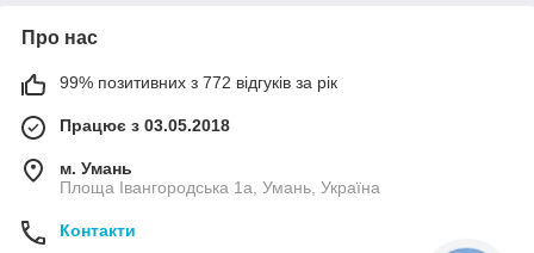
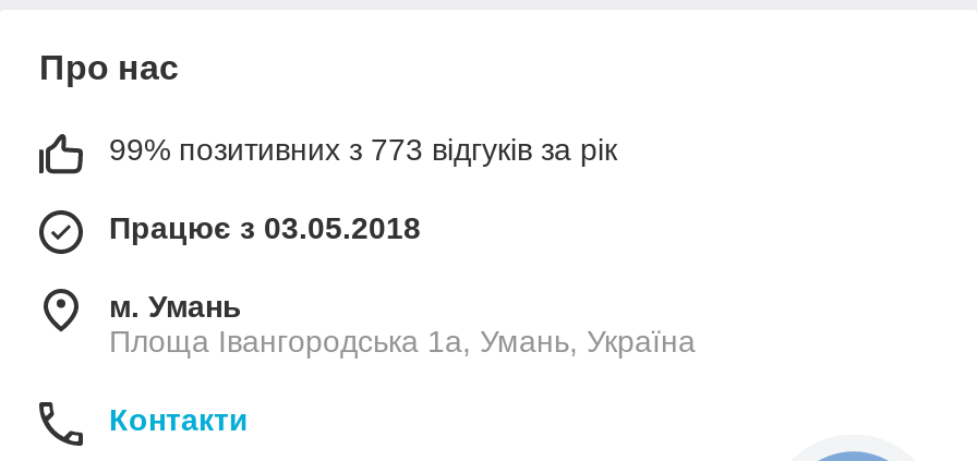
- 99% позитивних з 772 відгуків за рік
+ 99% позитивних з 773 відгуків за рік
